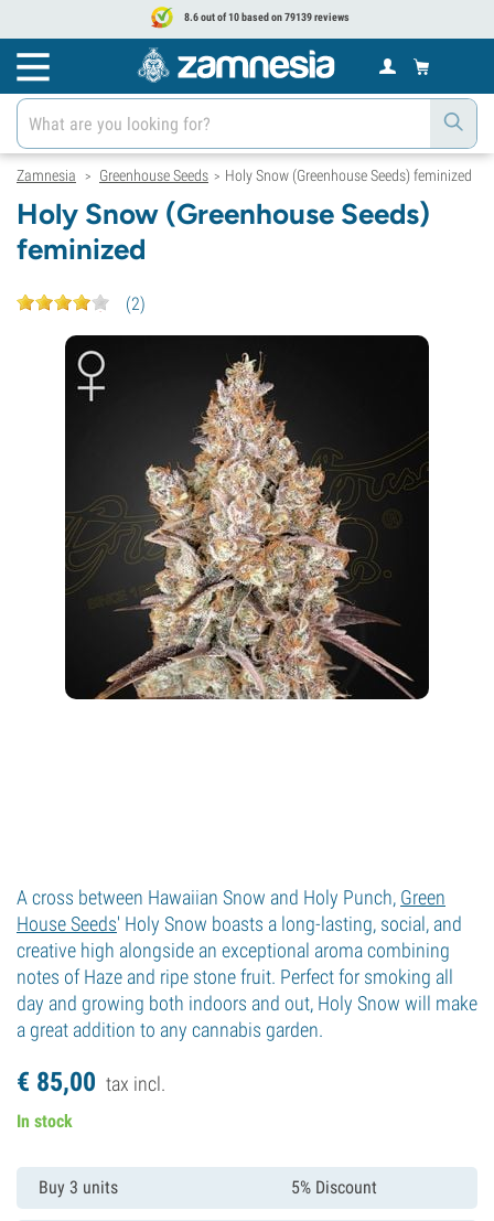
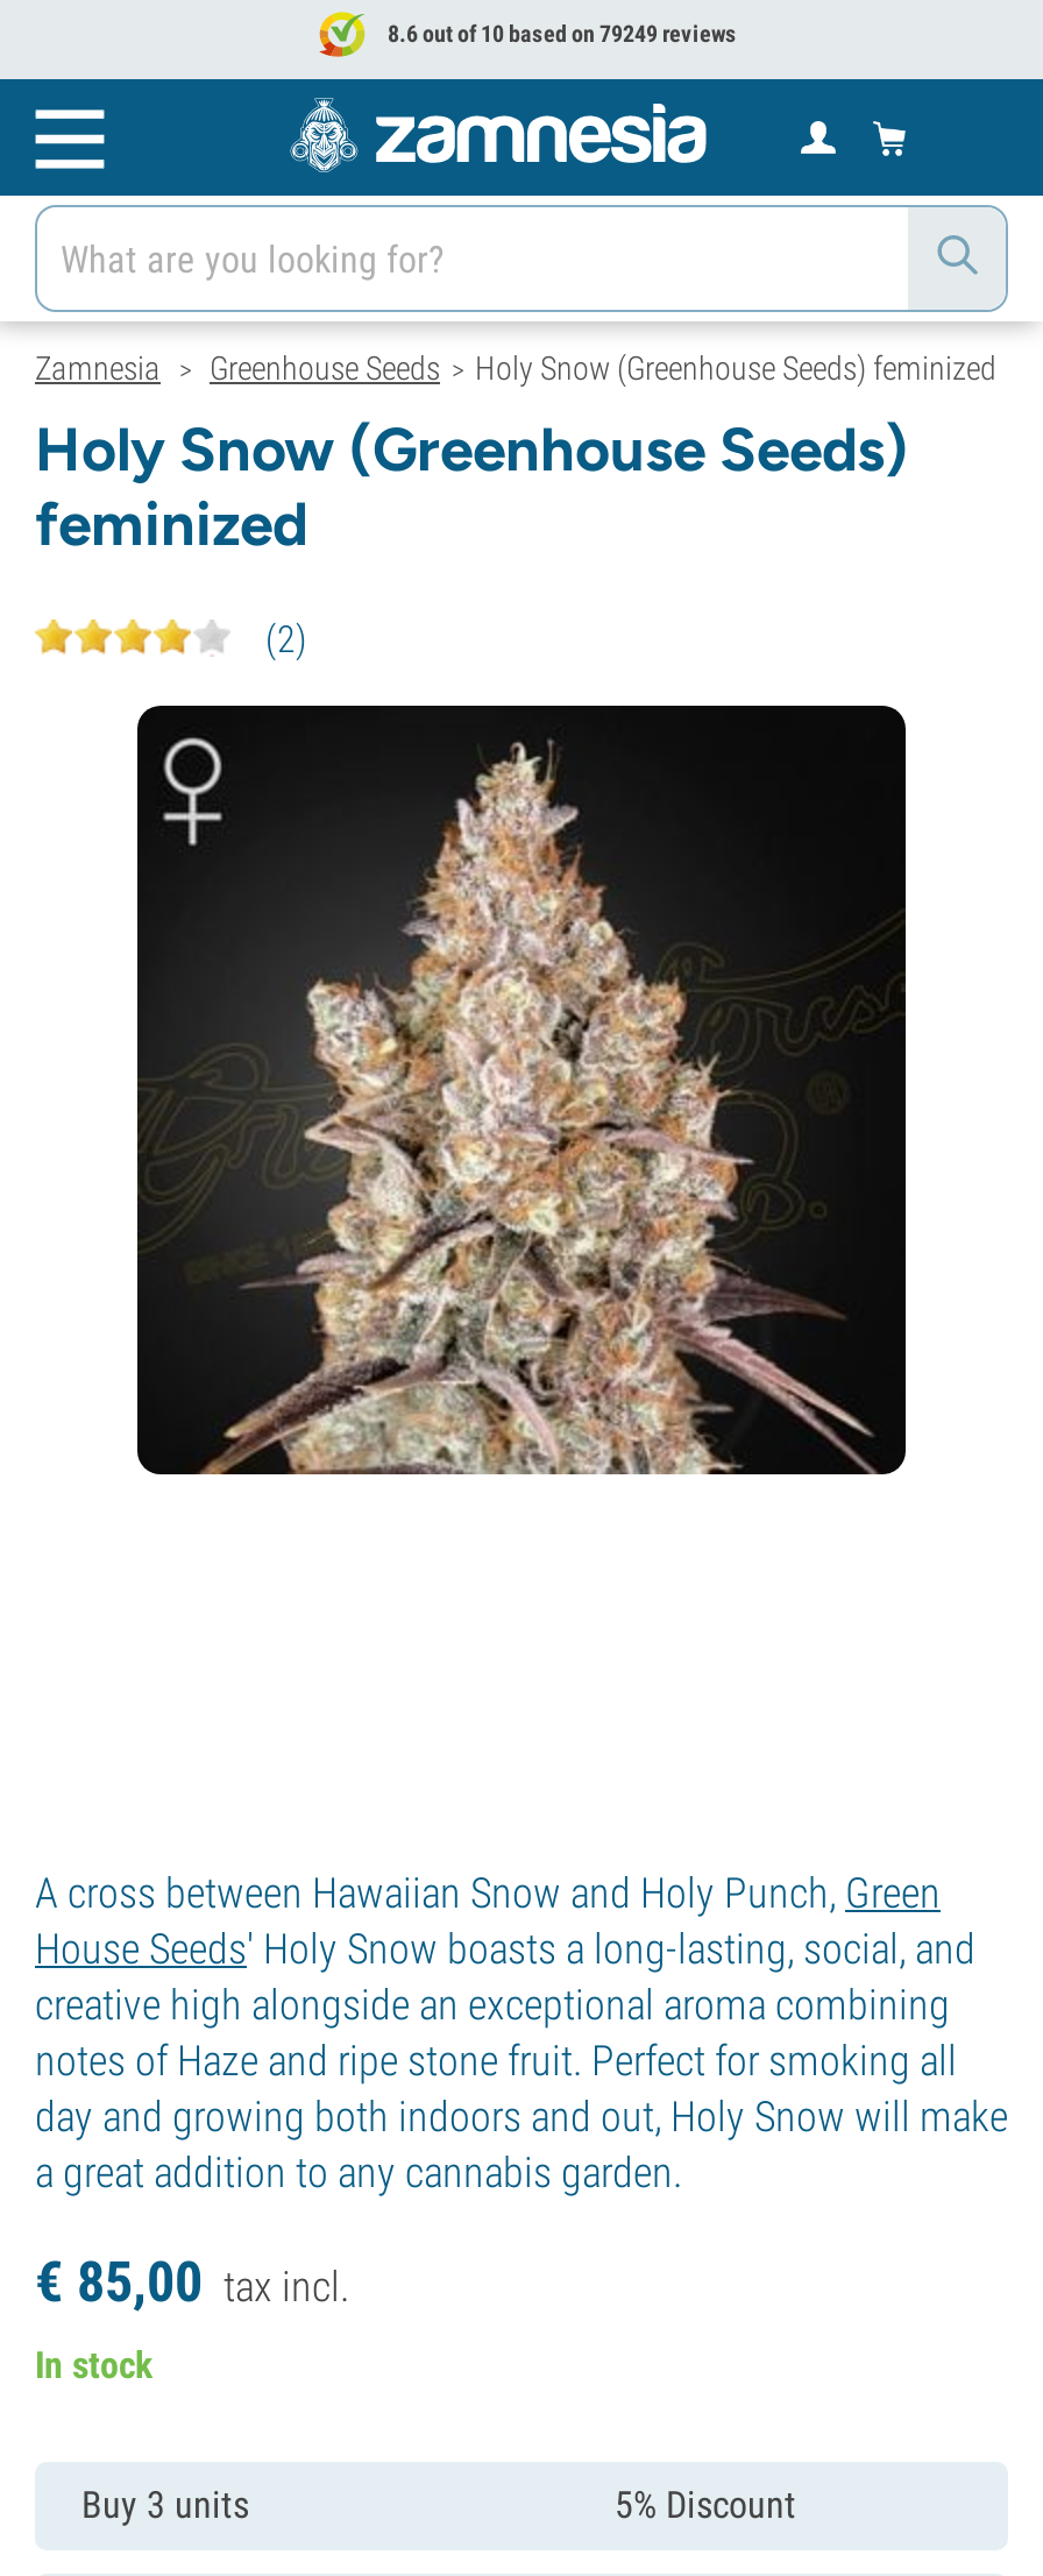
- 8.6 out of 10 based on 79139 reviews
+ 8.6 out of 10 based on 79249 reviews
